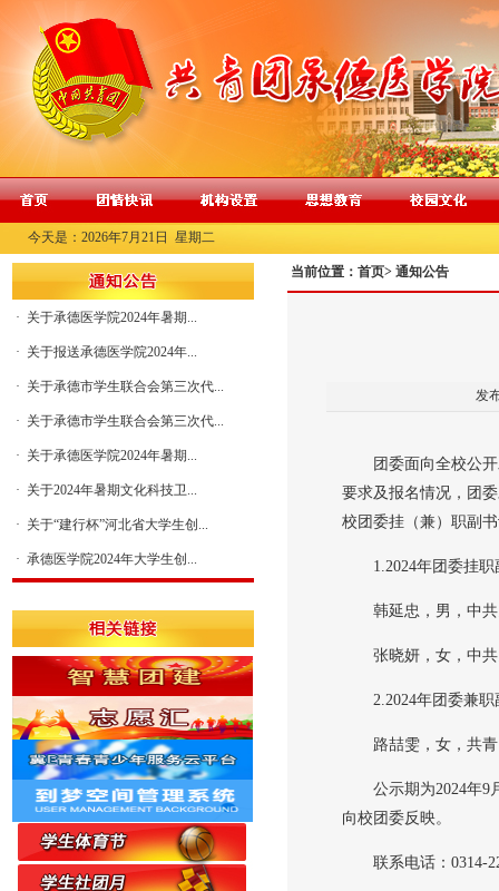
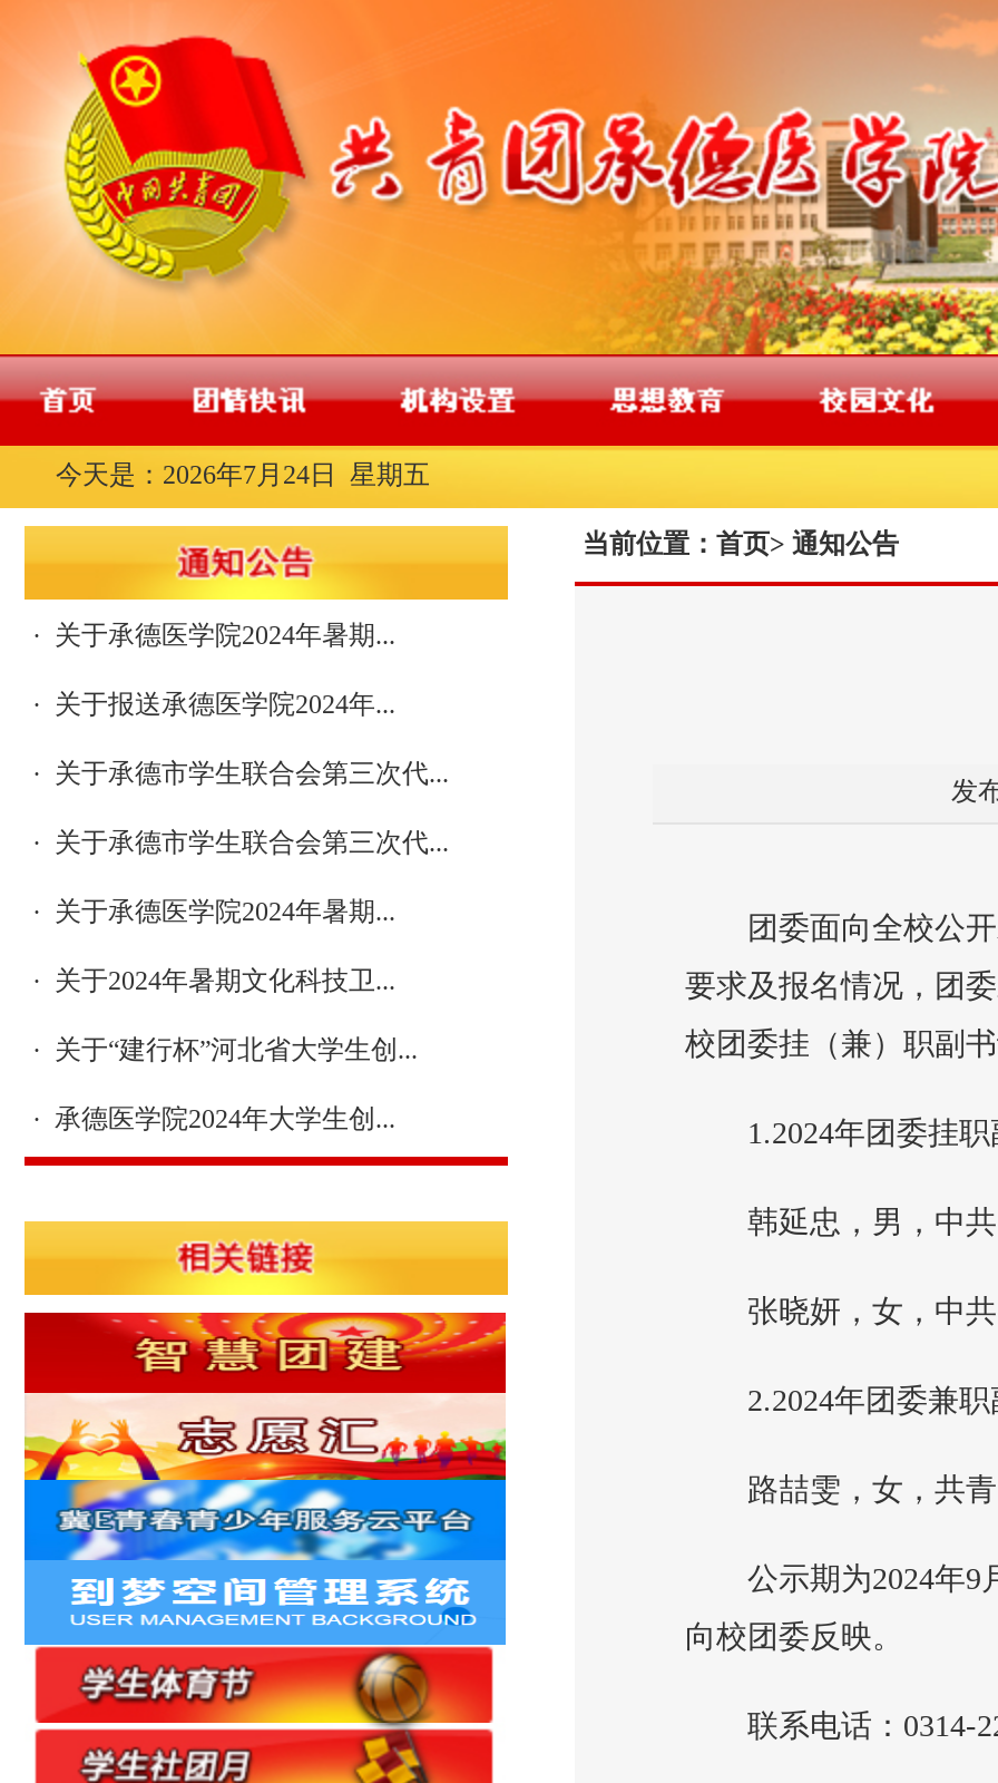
- 今天是：2026年7月21日 星期二
+ 今天是：2026年7月24日 星期五
